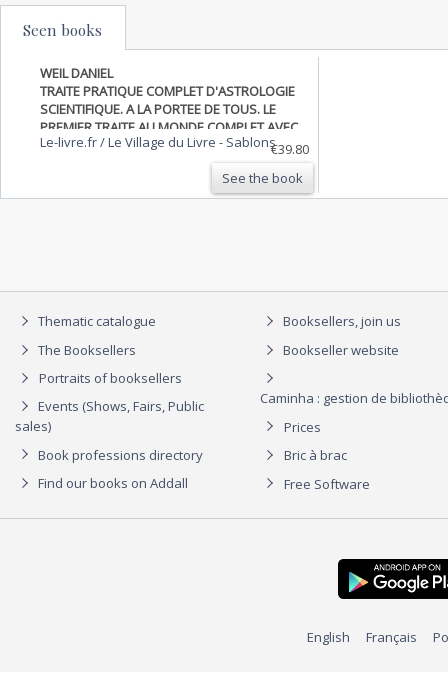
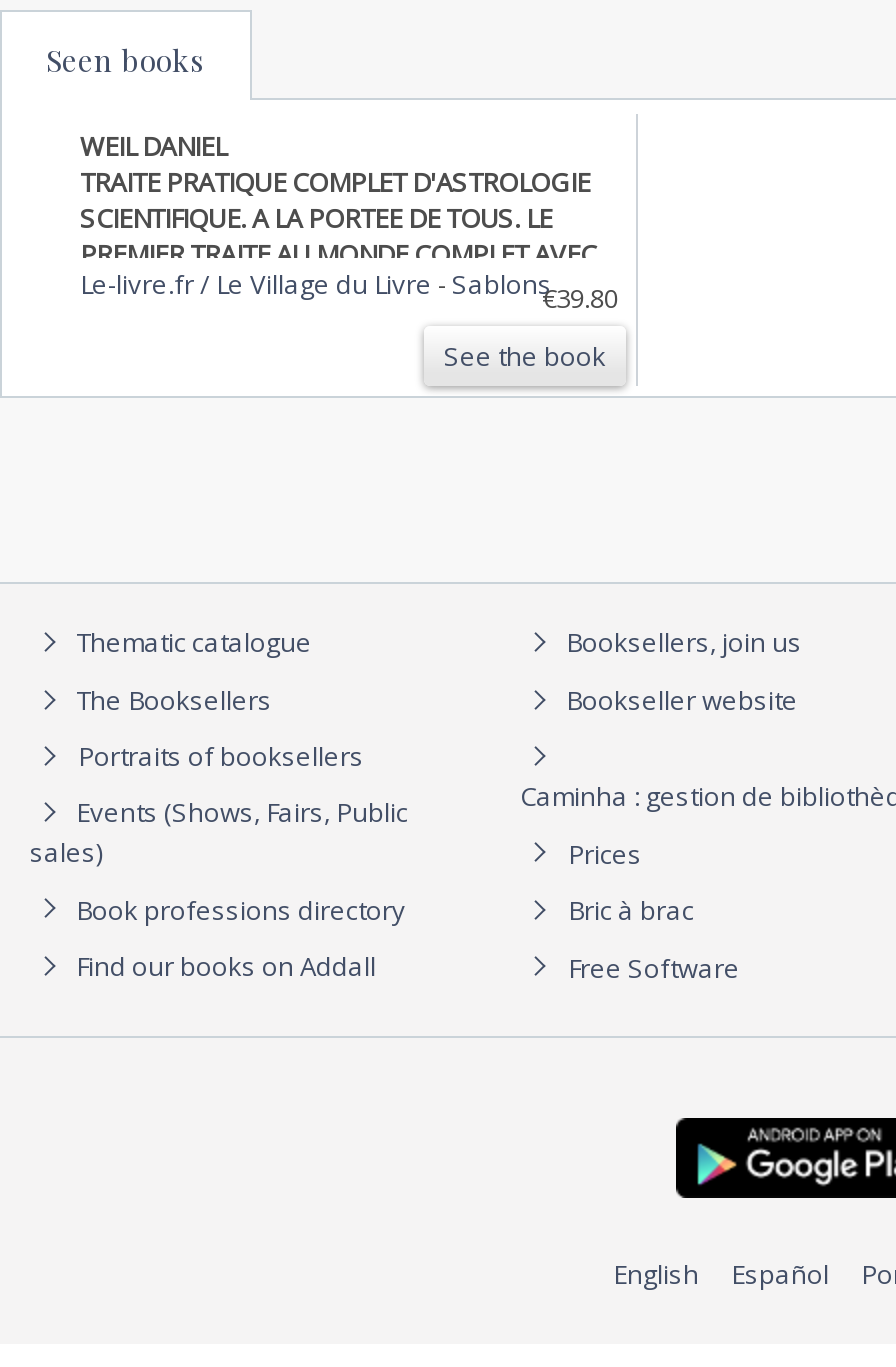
- Français
+ Español
